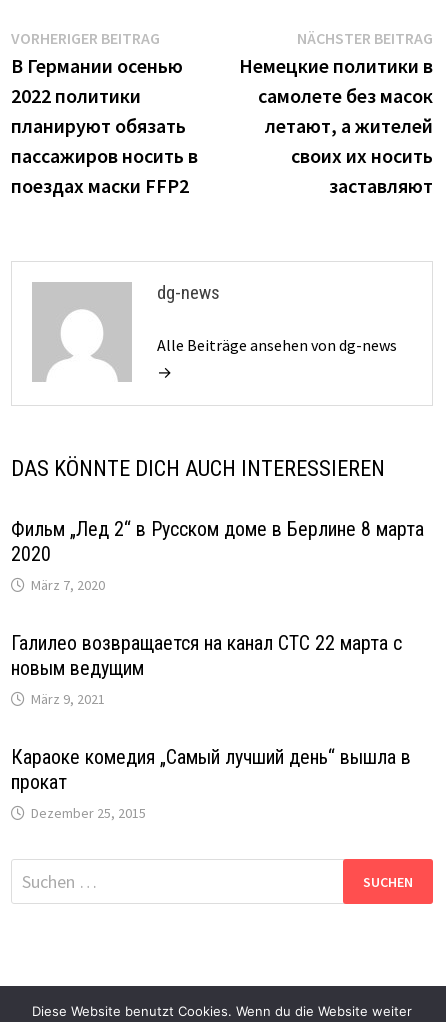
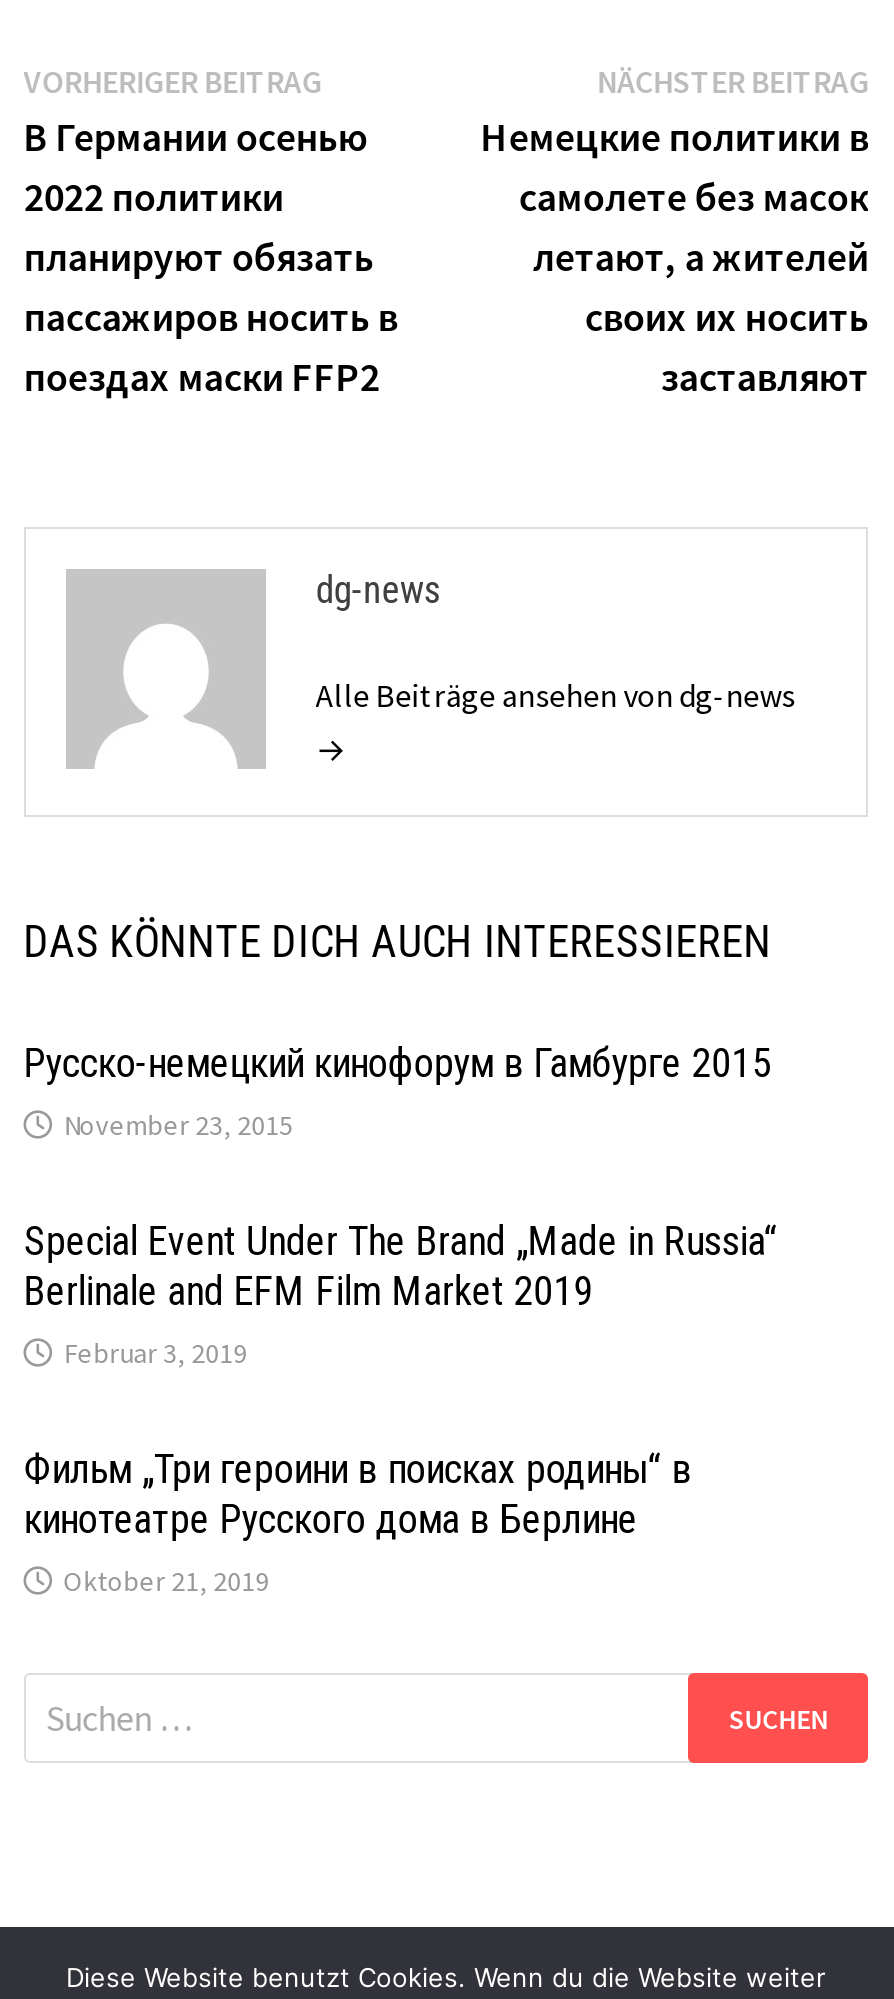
- Фильм „Лед 2“ в Русском доме в Берлине 8 марта
- 2020
- März 7, 2020
+ Русско-немецкий кинофорум в Гамбурге 2015
+ November 23, 2015

- Галилео возвращается на канал СТС 22 марта с
- новым ведущим
- März 9, 2021
+ Special Event Under The Brand „Made in Russia“
+ Berlinale and EFM Film Market 2019
+ Februar 3, 2019

- Караоке комедия „Самый лучший день“ вышла в
- прокат
- Dezember 25, 2015
+ Фильм „Три героини в поисках родины“ в
+ кинотеатре Русского дома в Берлине
+ Oktober 21, 2019
